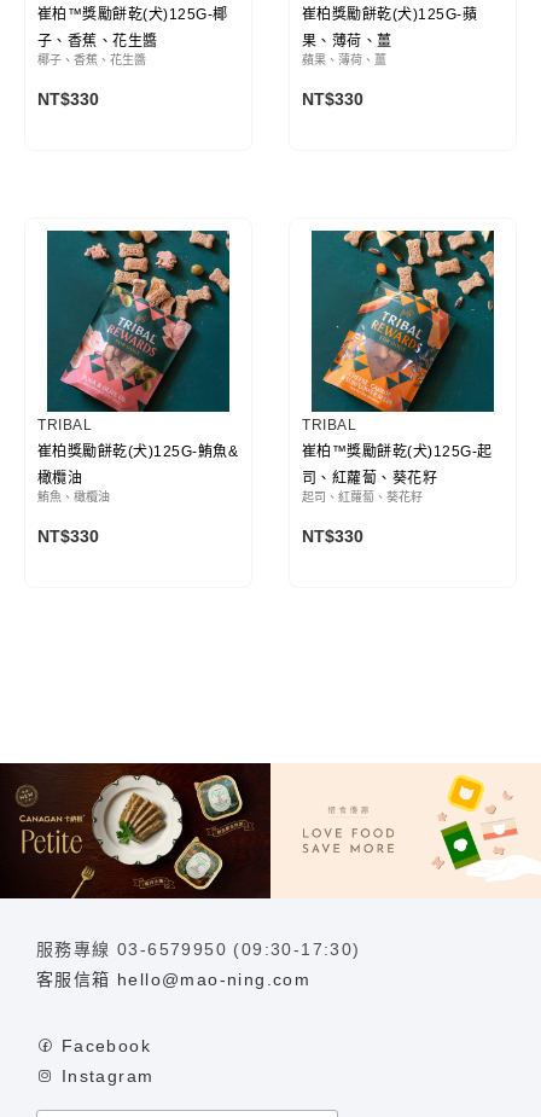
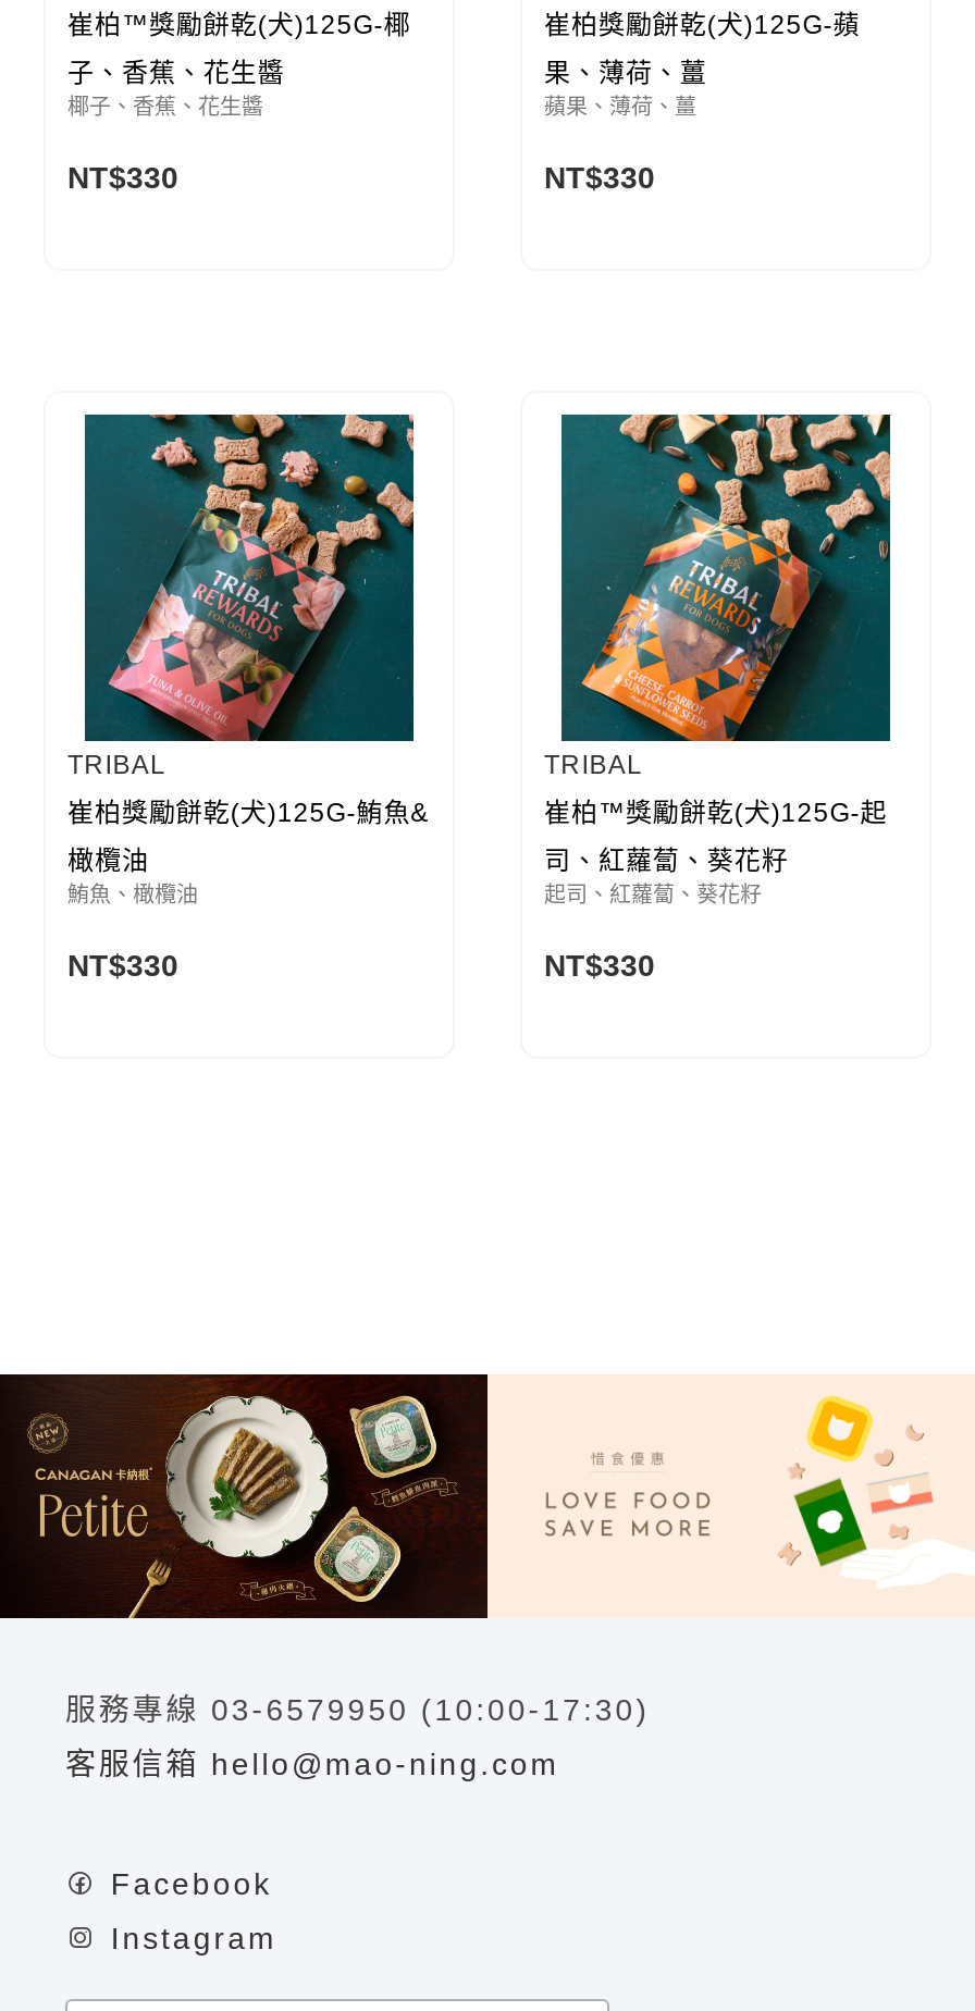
- 服務專線 03-6579950 (09:30-17:30)
+ 服務專線 03-6579950 (10:00-17:30)
